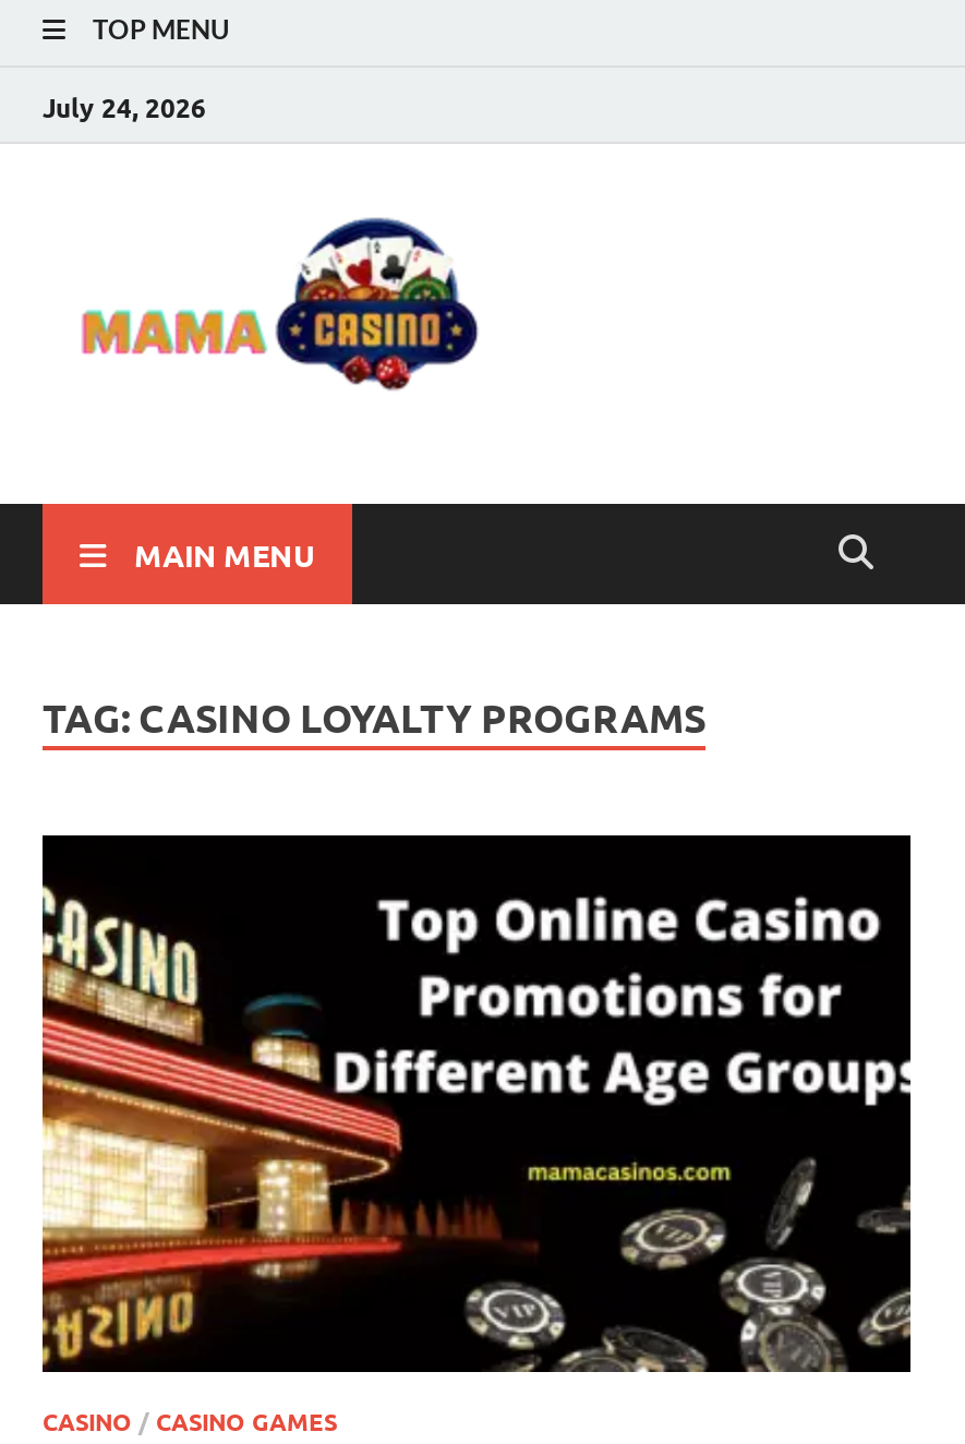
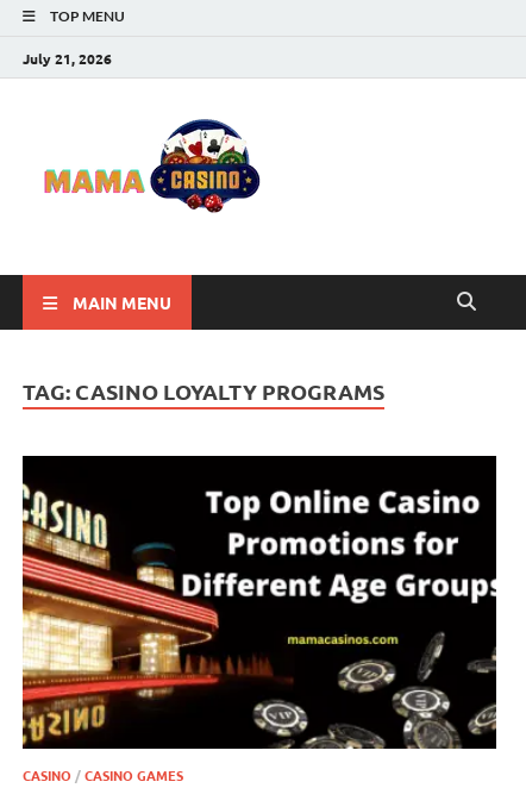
- July 24, 2026
+ July 21, 2026
